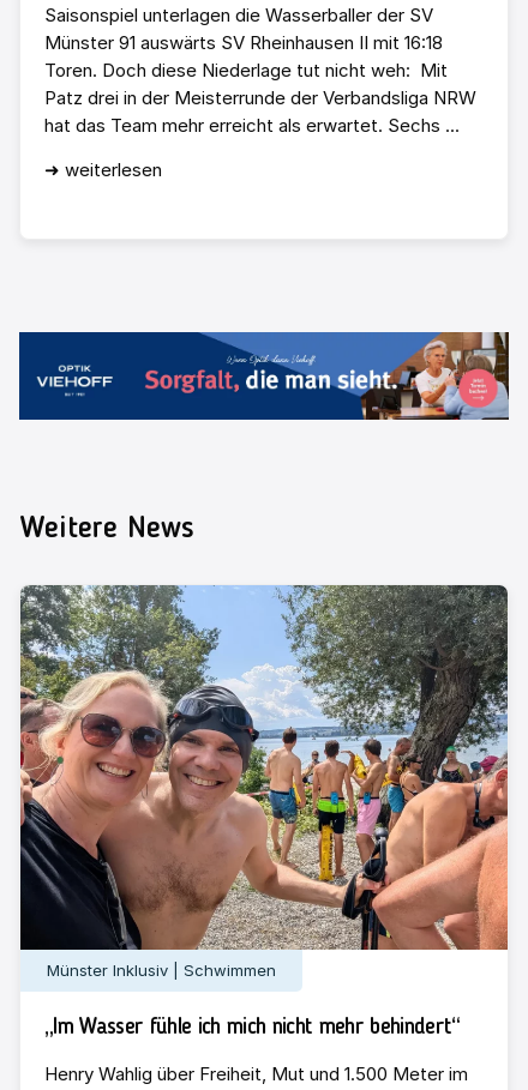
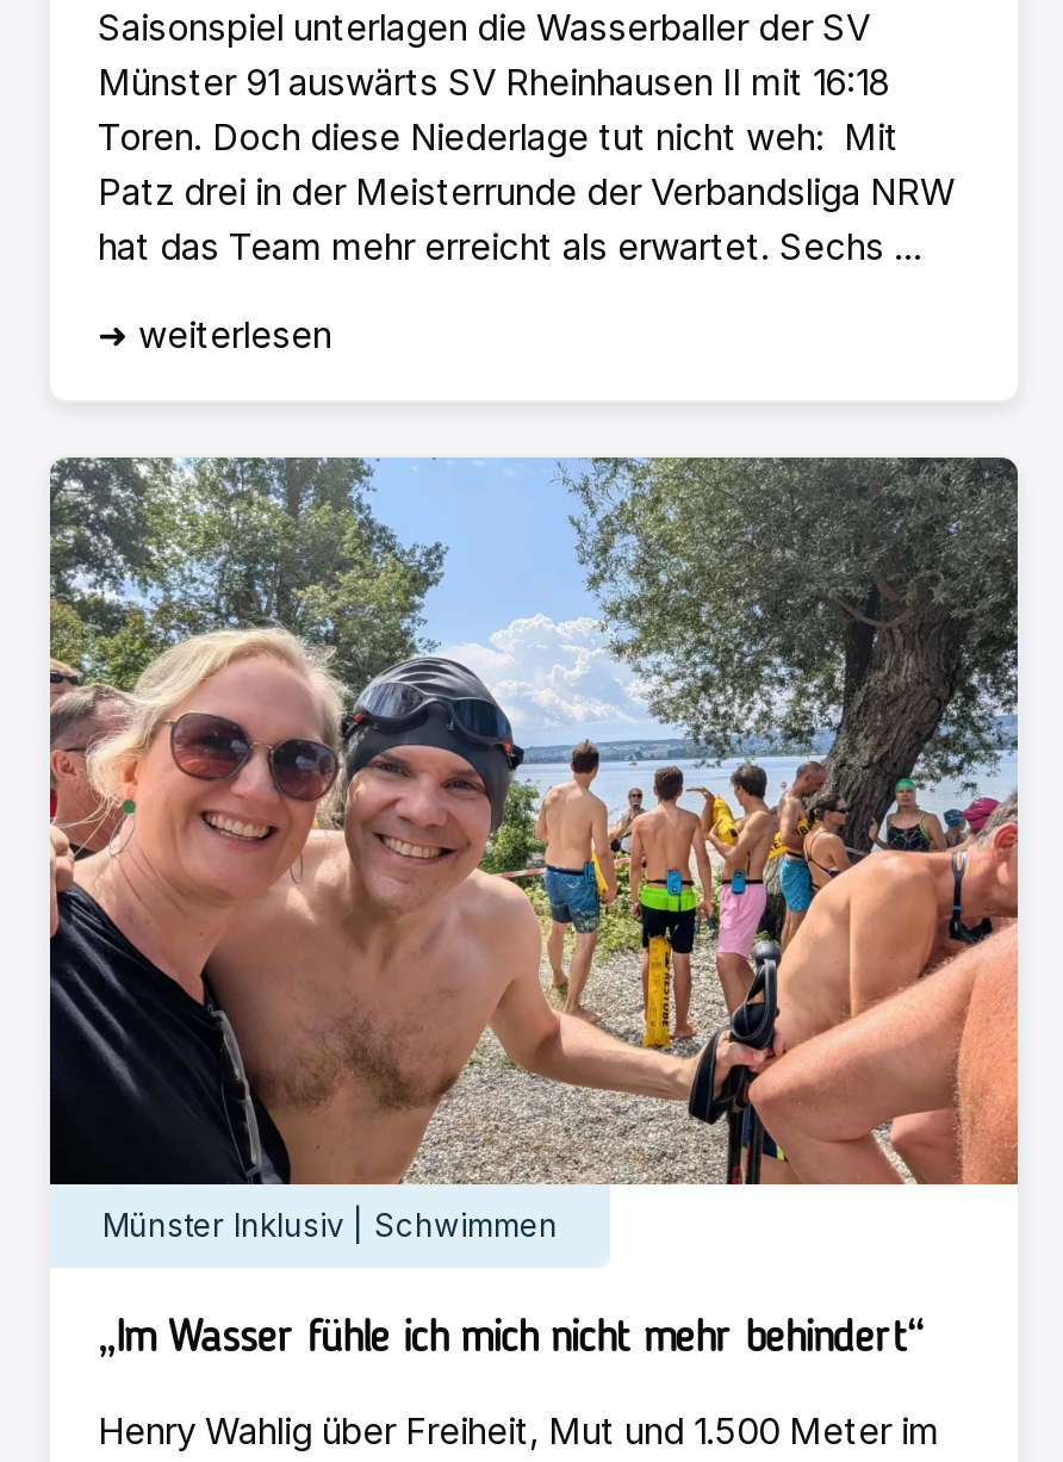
- [image]

- Weitere News
